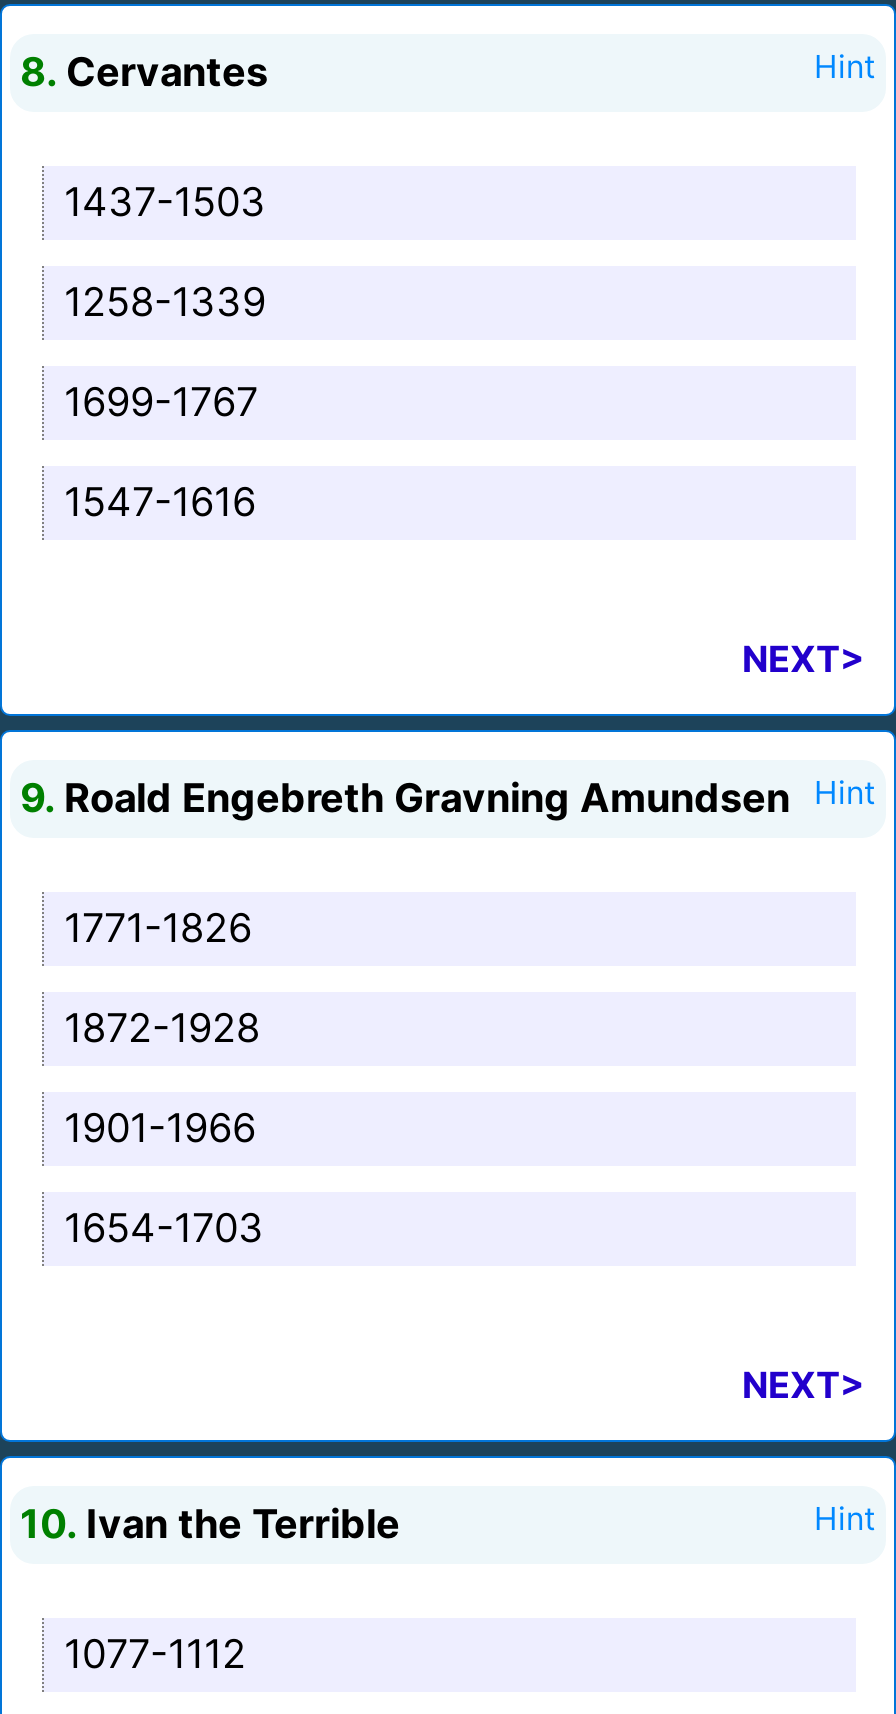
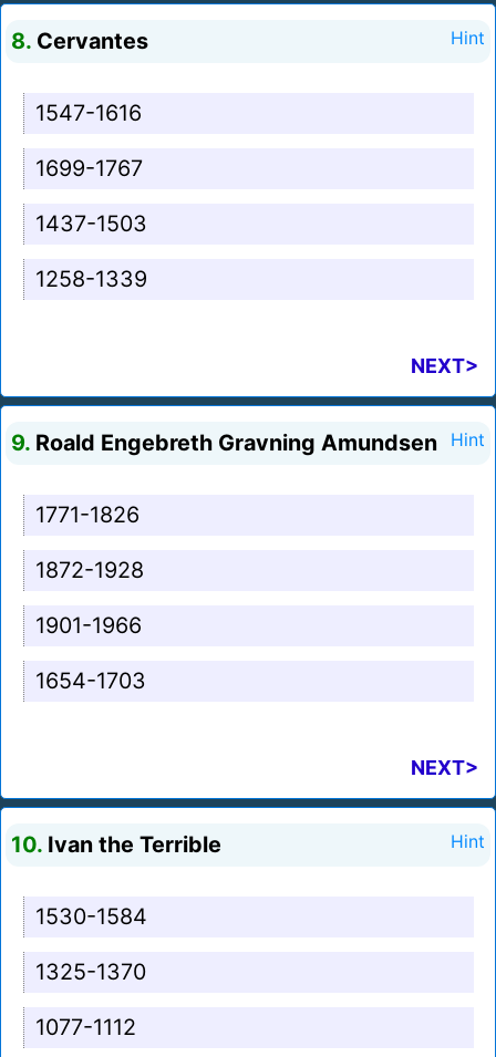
+ 1547-1616
+ 1699-1767

- 1699-1767
- 1547-1616

+ 1530-1584
+ 1325-1370
